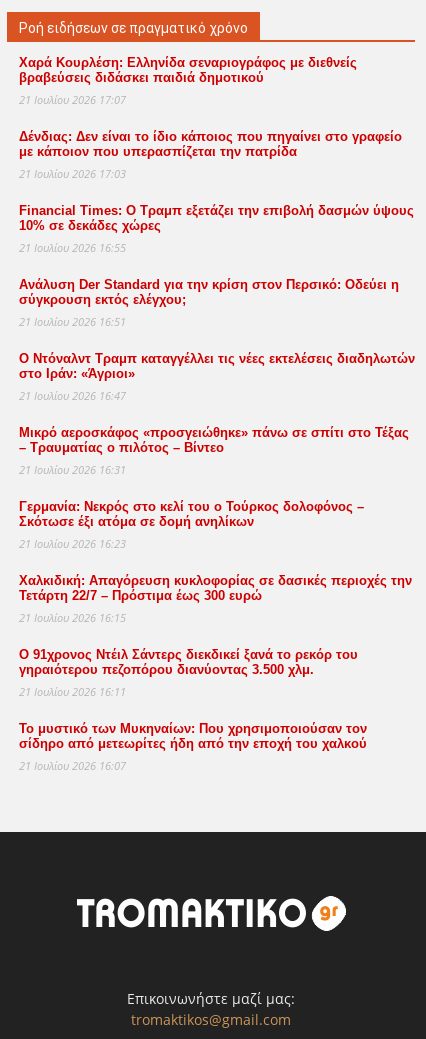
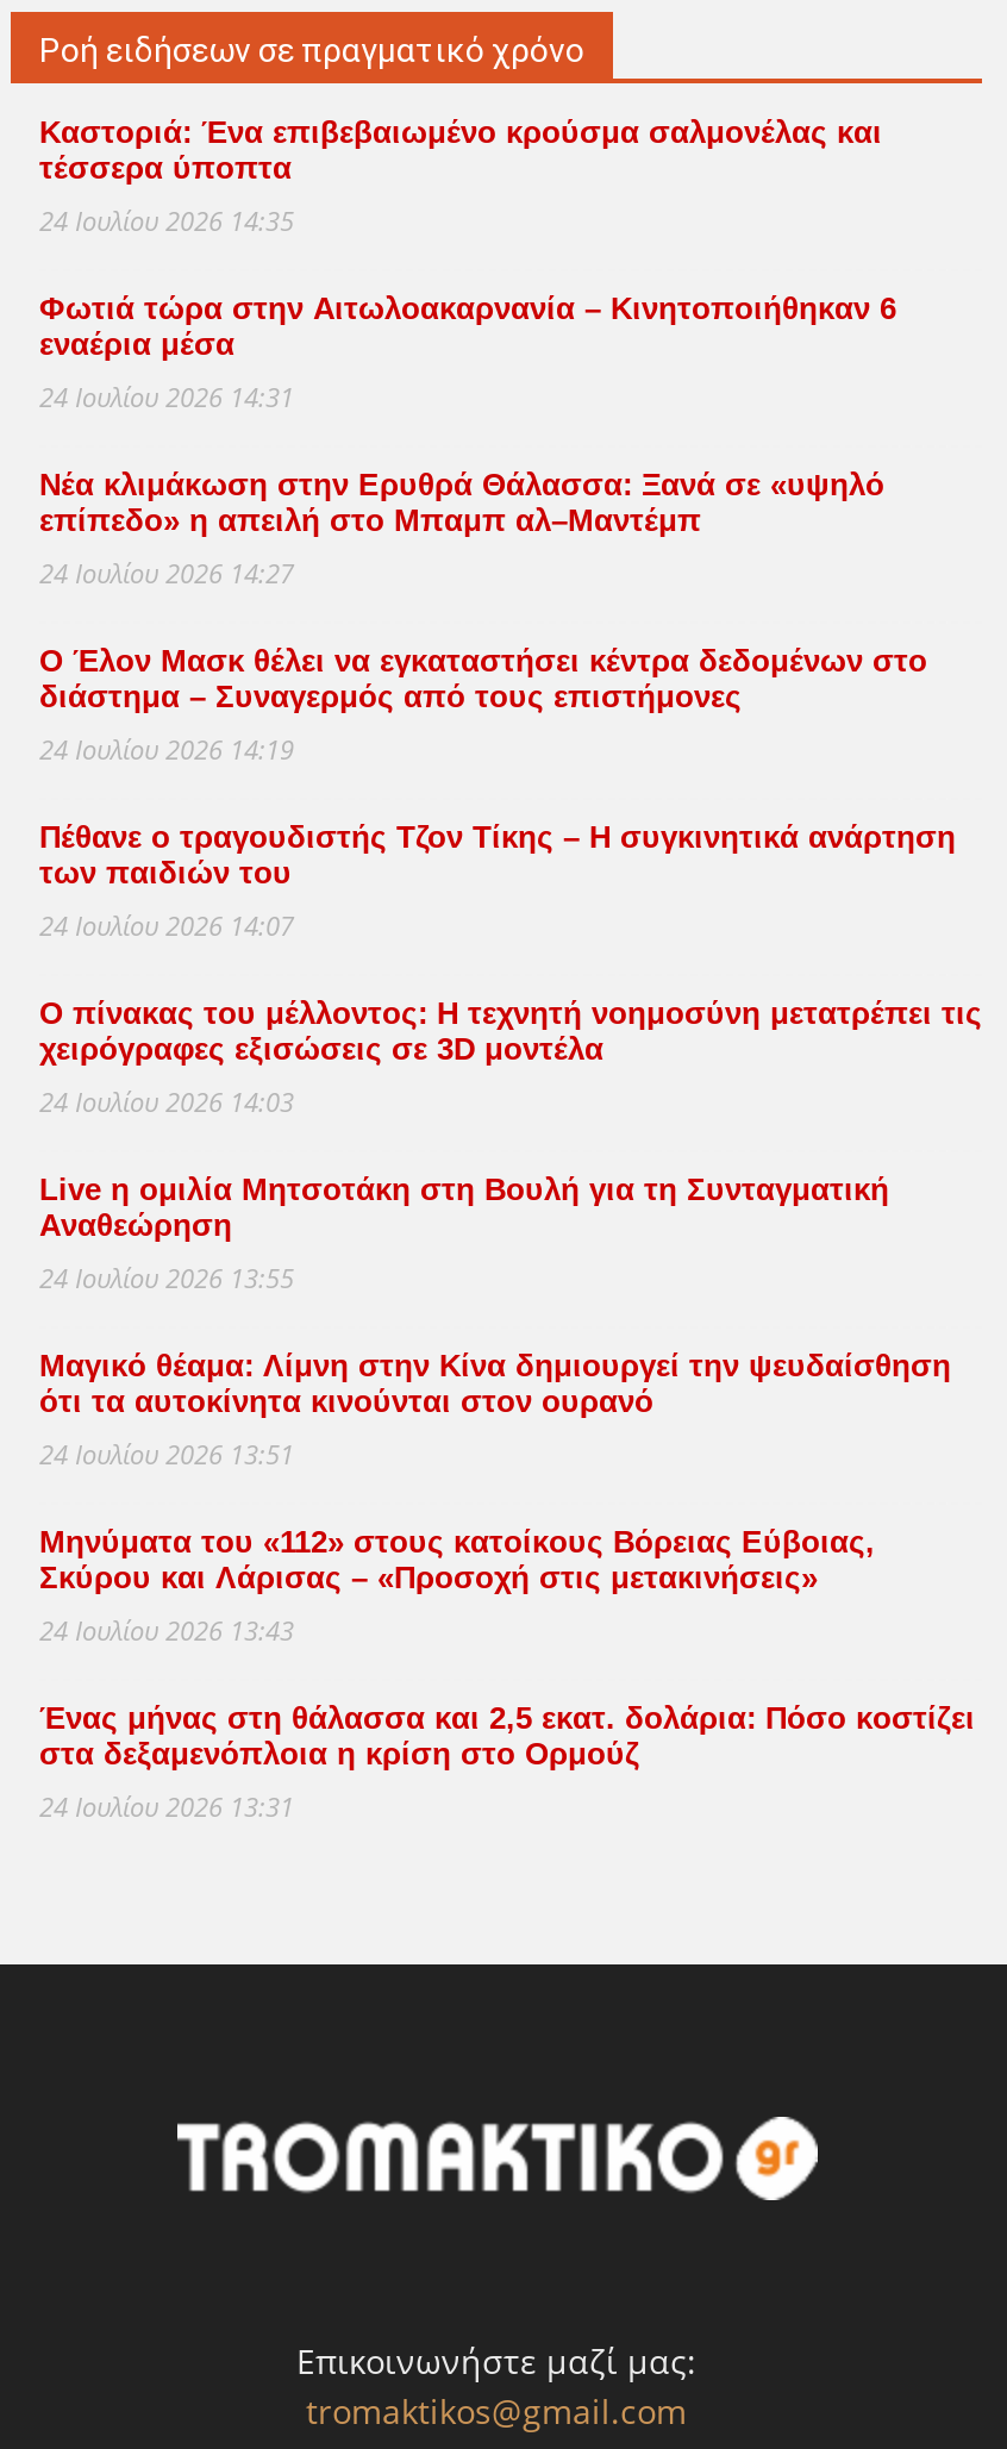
- Χαρά Κουρλέση: Ελληνίδα σεναριογράφος με διεθνείς
- βραβεύσεις διδάσκει παιδιά δημοτικού
+ Καστοριά: Ένα επιβεβαιωμένο κρούσμα σαλμονέλας και
+ τέσσερα ύποπτα

- 21 Ιουλίου 2026 17:07
+ 24 Ιουλίου 2026 14:35

- Δένδιας: Δεν είναι το ίδιο κάποιος που πηγαίνει στο γραφείο
- με κάποιον που υπερασπίζεται την πατρίδα
+ Φωτιά τώρα στην Αιτωλοακαρνανία – Κινητοποιήθηκαν 6
+ εναέρια μέσα

- 21 Ιουλίου 2026 17:03
+ 24 Ιουλίου 2026 14:31

- Financial Times: Ο Τραμπ εξετάζει την επιβολή δασμών ύψους
- 10% σε δεκάδες χώρες
+ Νέα κλιμάκωση στην Ερυθρά Θάλασσα: Ξανά σε «υψηλό
+ επίπεδο» η απειλή στο Μπαμπ αλ–Μαντέμπ

- 21 Ιουλίου 2026 16:55
+ 24 Ιουλίου 2026 14:27

- Ανάλυση Der Standard για την κρίση στον Περσικό: Οδεύει η
- σύγκρουση εκτός ελέγχου;
+ Ο Έλον Μασκ θέλει να εγκαταστήσει κέντρα δεδομένων στο
+ διάστημα – Συναγερμός από τους επιστήμονες

- 21 Ιουλίου 2026 16:51
+ 24 Ιουλίου 2026 14:19

- Ο Ντόναλντ Τραμπ καταγγέλλει τις νέες εκτελέσεις διαδηλωτών
- στο Ιράν: «Άγριοι»
+ Πέθανε ο τραγουδιστής Τζον Τίκης – Η συγκινητικά ανάρτηση
+ των παιδιών του

- 21 Ιουλίου 2026 16:47
+ 24 Ιουλίου 2026 14:07

- Μικρό αεροσκάφος «προσγειώθηκε» πάνω σε σπίτι στο Τέξας
- – Τραυματίας ο πιλότος – Βίντεο
+ Ο πίνακας του μέλλοντος: Η τεχνητή νοημοσύνη μετατρέπει τις
+ χειρόγραφες εξισώσεις σε 3D μοντέλα

- 21 Ιουλίου 2026 16:31
+ 24 Ιουλίου 2026 14:03

- Γερμανία: Νεκρός στο κελί του ο Τούρκος δολοφόνος –
- Σκότωσε έξι ατόμα σε δομή ανηλίκων
+ Live η ομιλία Μητσοτάκη στη Βουλή για τη Συνταγματική
+ Αναθεώρηση

- 21 Ιουλίου 2026 16:23
+ 24 Ιουλίου 2026 13:55

- Χαλκιδική: Απαγόρευση κυκλοφορίας σε δασικές περιοχές την
- Τετάρτη 22/7 – Πρόστιμα έως 300 ευρώ
+ Μαγικό θέαμα: Λίμνη στην Κίνα δημιουργεί την ψευδαίσθηση
+ ότι τα αυτοκίνητα κινούνται στον ουρανό

- 21 Ιουλίου 2026 16:15
+ 24 Ιουλίου 2026 13:51

- Ο 91χρονος Ντέιλ Σάντερς διεκδικεί ξανά το ρεκόρ του
- γηραιότερου πεζοπόρου διανύοντας 3.500 χλμ.
+ Μηνύματα του «112» στους κατοίκους Βόρειας Εύβοιας,
+ Σκύρου και Λάρισας – «Προσοχή στις μετακινήσεις»

- 21 Ιουλίου 2026 16:11
+ 24 Ιουλίου 2026 13:43

- Το μυστικό των Μυκηναίων: Που χρησιμοποιούσαν τον
- σίδηρο από μετεωρίτες ήδη από την εποχή του χαλκού
+ Ένας μήνας στη θάλασσα και 2,5 εκατ. δολάρια: Πόσο κοστίζει
+ στα δεξαμενόπλοια η κρίση στo Oρμούζ

- 21 Ιουλίου 2026 16:07
+ 24 Ιουλίου 2026 13:31
